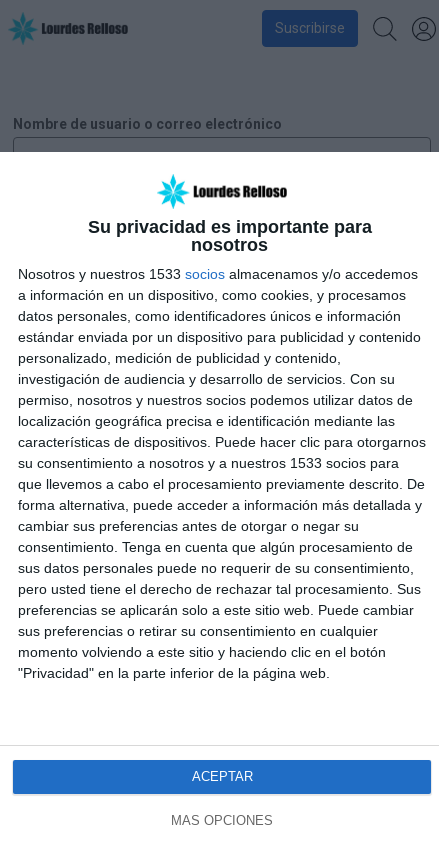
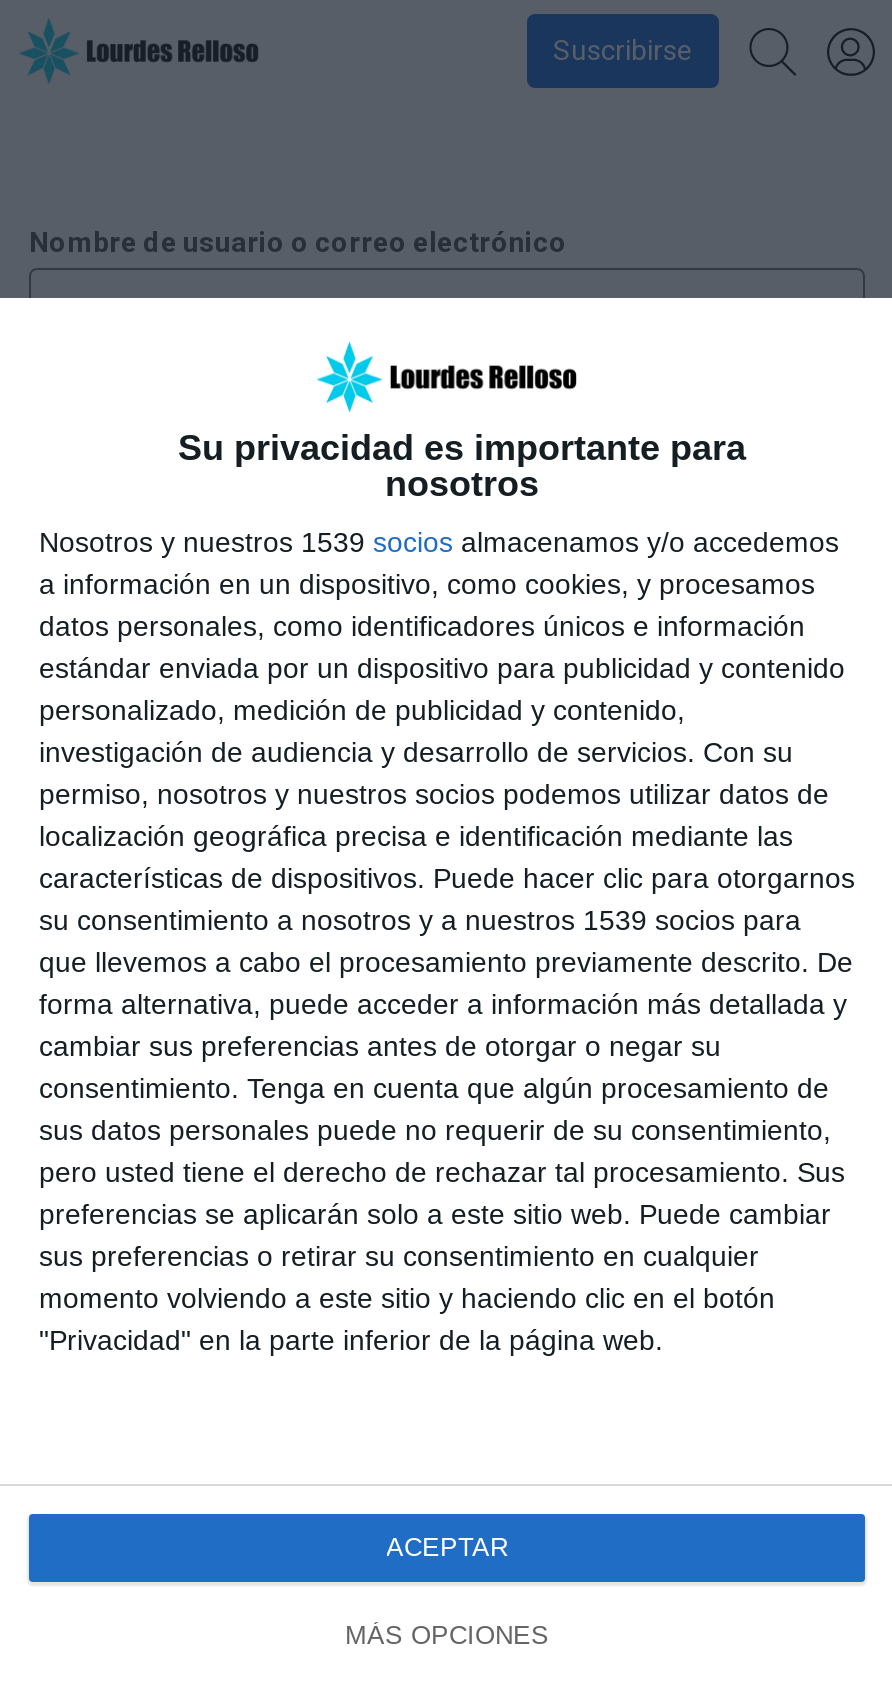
- Nosotros y nuestros 1533 socios almacenamos y/o accedemos
+ Nosotros y nuestros 1539 socios almacenamos y/o accedemos

- su consentimiento a nosotros y a nuestros 1533 socios para
+ su consentimiento a nosotros y a nuestros 1539 socios para
